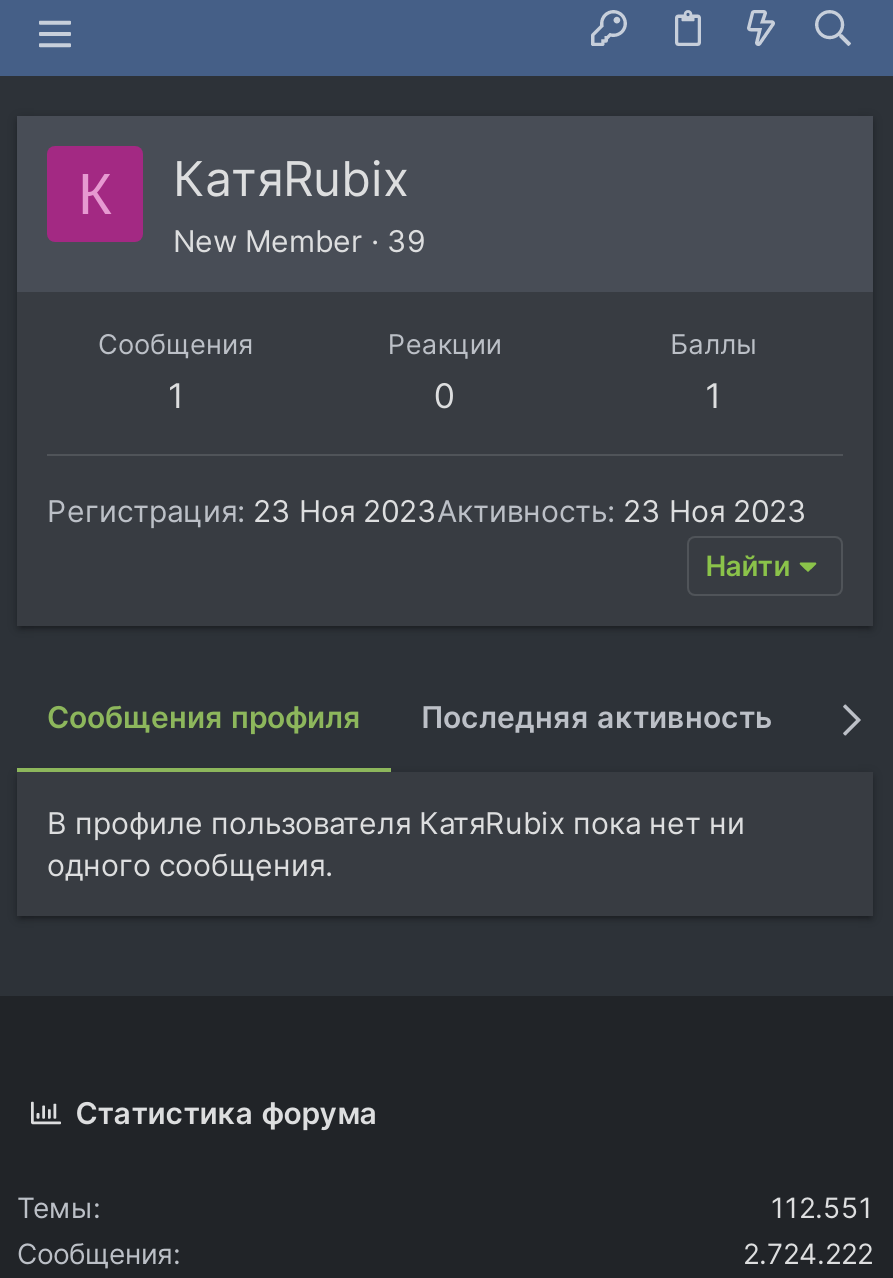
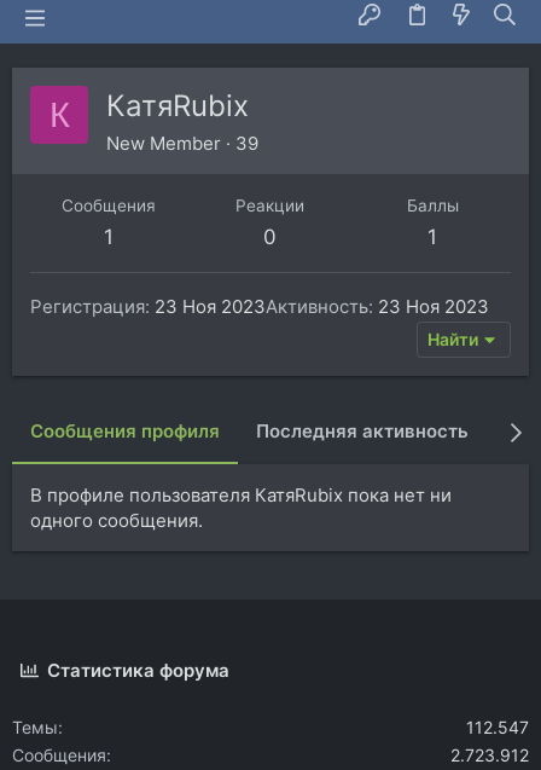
- 112.551
+ 112.547

- 2.724.222
+ 2.723.912
